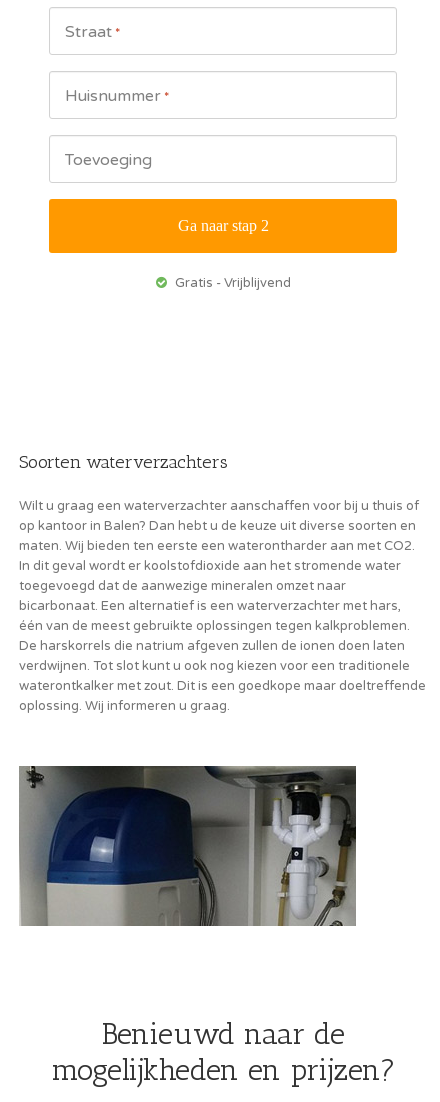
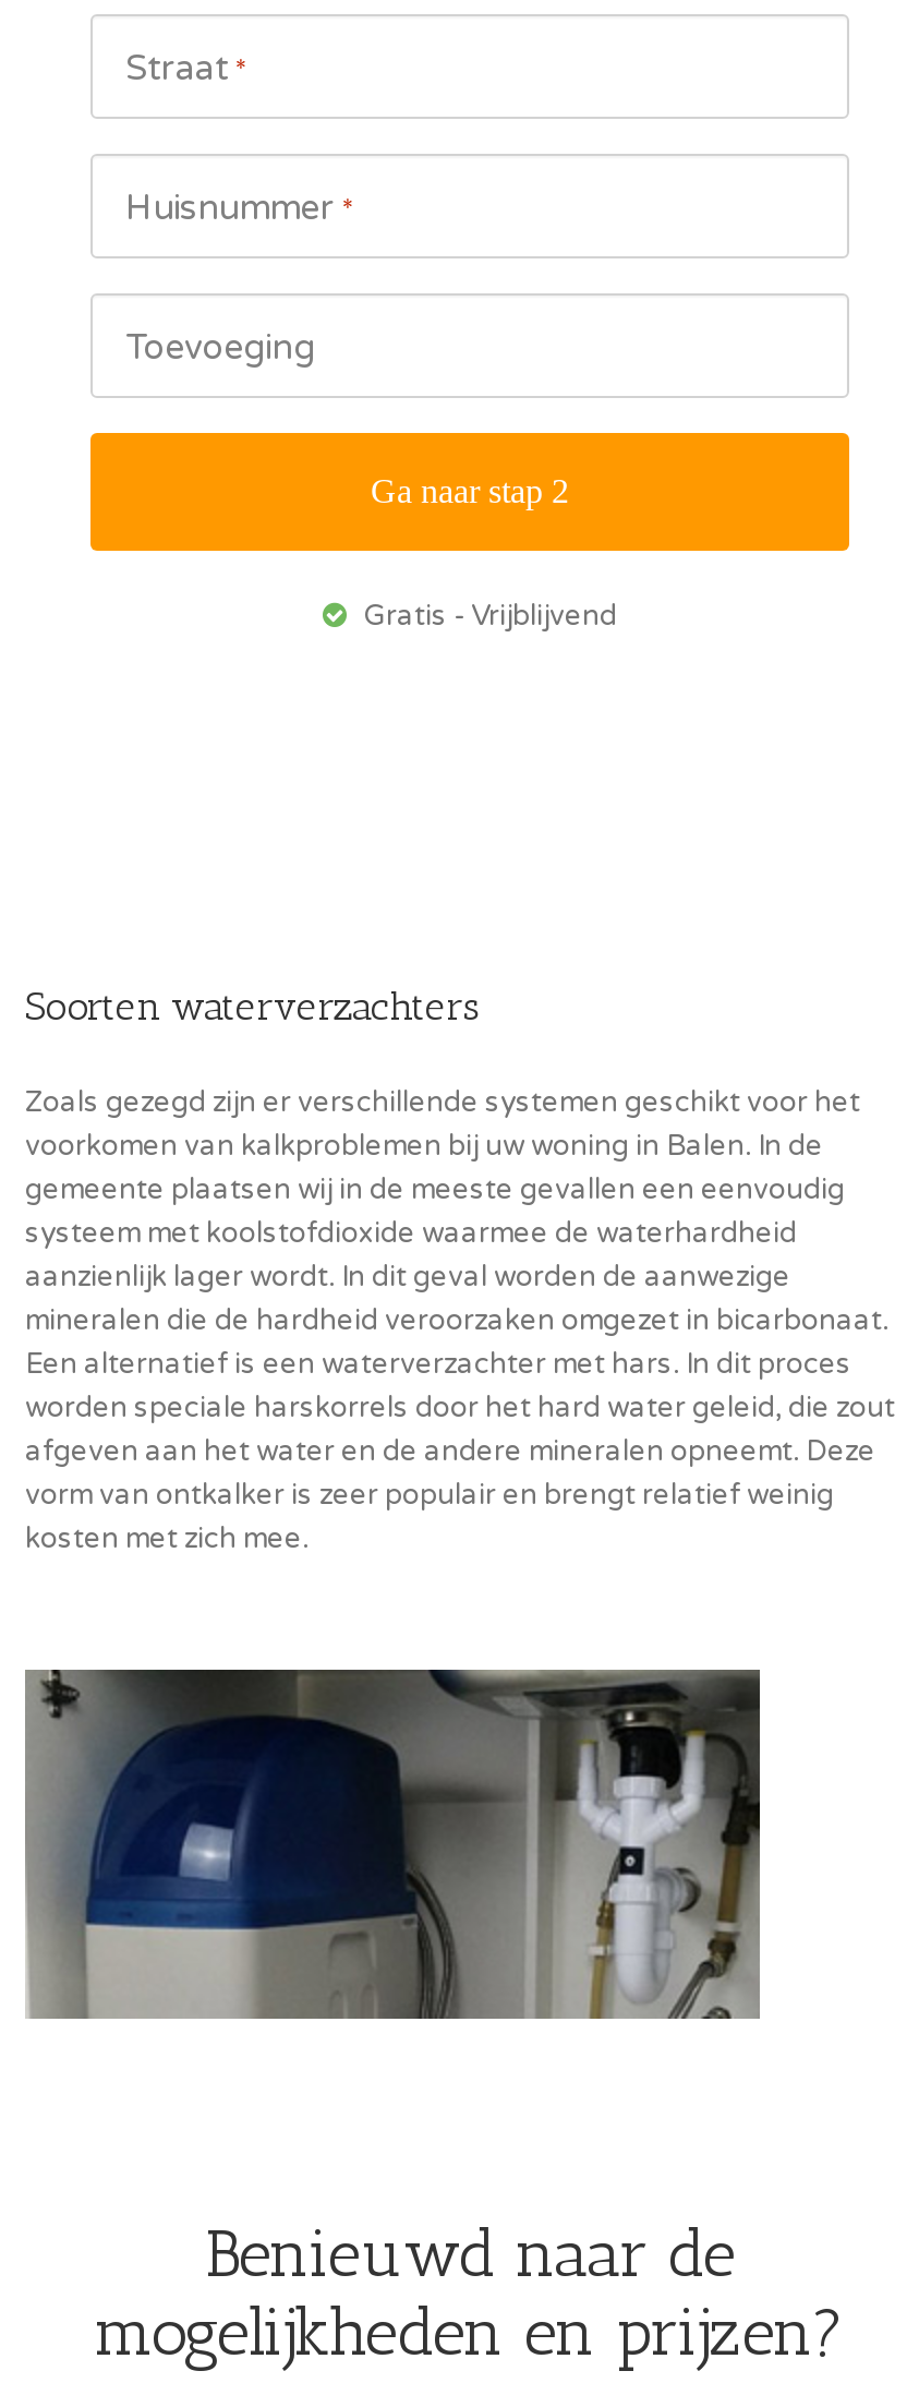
- Wilt u graag een waterverzachter aanschaffen voor bij u thuis of
- op kantoor in Balen? Dan hebt u de keuze uit diverse soorten en
- maten. Wij bieden ten eerste een waterontharder aan met CO2.
- In dit geval wordt er koolstofdioxide aan het stromende water
- toegevoegd dat de aanwezige mineralen omzet naar
- bicarbonaat. Een alternatief is een waterverzachter met hars,
- één van de meest gebruikte oplossingen tegen kalkproblemen.
- De harskorrels die natrium afgeven zullen de ionen doen laten
- verdwijnen. Tot slot kunt u ook nog kiezen voor een traditionele
- waterontkalker met zout. Dit is een goedkope maar doeltreffende
- oplossing. Wij informeren u graag.
+ Zoals gezegd zijn er verschillende systemen geschikt voor het
+ voorkomen van kalkproblemen bij uw woning in Balen. In de
+ gemeente plaatsen wij in de meeste gevallen een eenvoudig
+ systeem met koolstofdioxide waarmee de waterhardheid
+ aanzienlijk lager wordt. In dit geval worden de aanwezige
+ mineralen die de hardheid veroorzaken omgezet in bicarbonaat.
+ Een alternatief is een waterverzachter met hars. In dit proces
+ worden speciale harskorrels door het hard water geleid, die zout
+ afgeven aan het water en de andere mineralen opneemt. Deze
+ vorm van ontkalker is zeer populair en brengt relatief weinig
+ kosten met zich mee.
